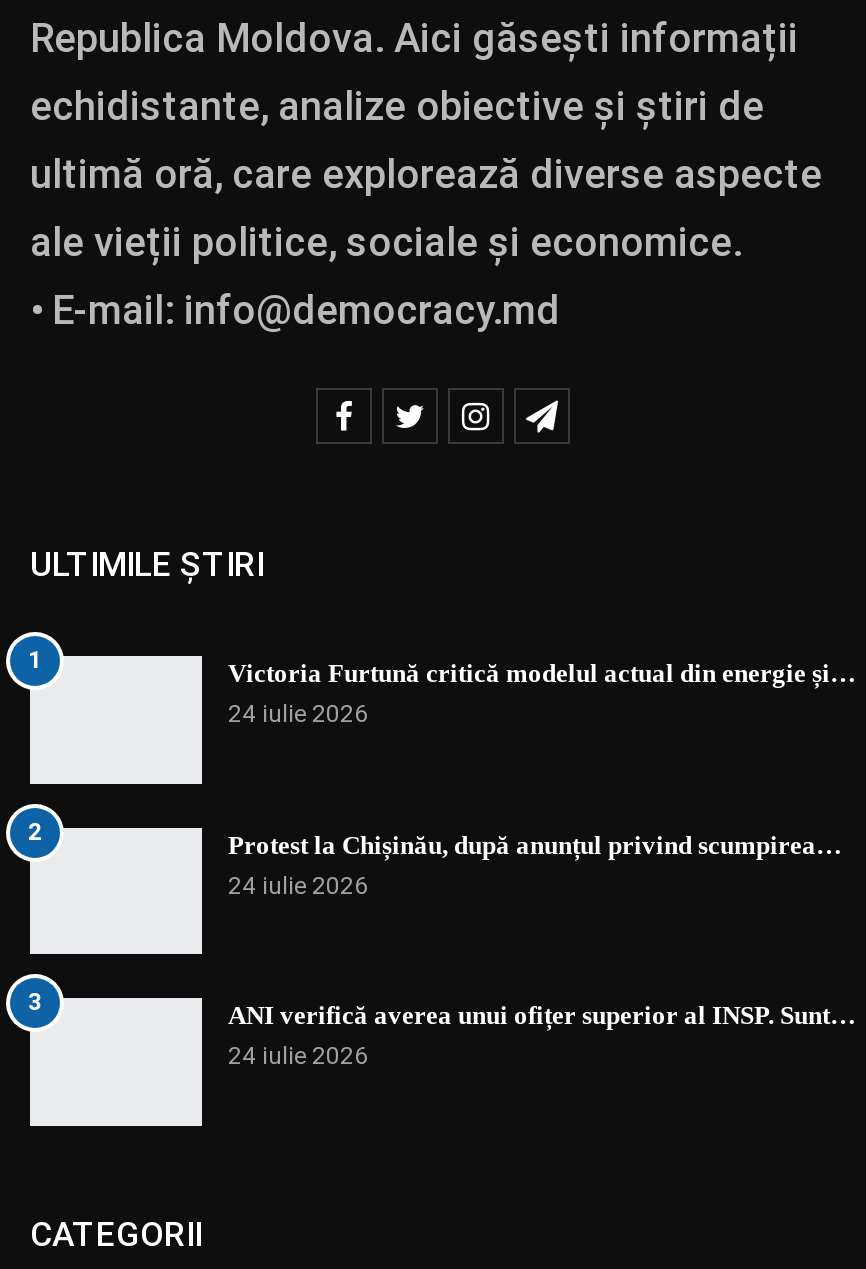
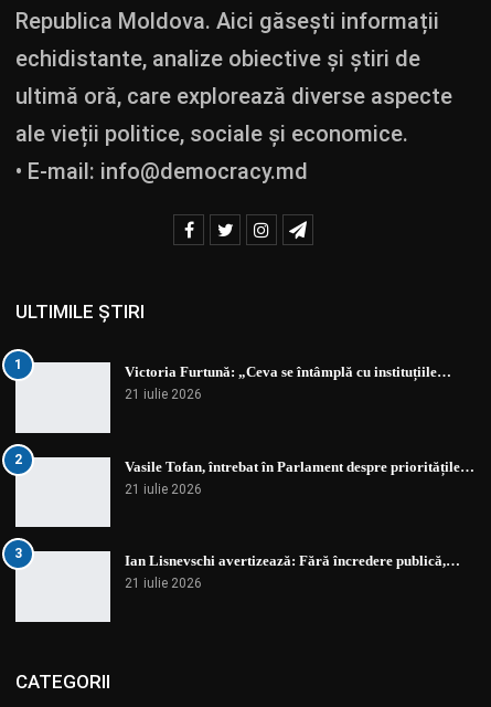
- Victoria Furtună critică modelul actual din energie și…
- 24 iulie 2026
+ Victoria Furtună: „Ceva se întâmplă cu instituțiile…
+ 21 iulie 2026

- Protest la Chișinău, după anunțul privind scumpirea…
- 24 iulie 2026
+ Vasile Tofan, întrebat în Parlament despre prioritățile…
+ 21 iulie 2026

- ANI verifică averea unui ofițer superior al INSP. Sunt…
- 24 iulie 2026
+ Ian Lisnevschi avertizează: Fără încredere publică,…
+ 21 iulie 2026
